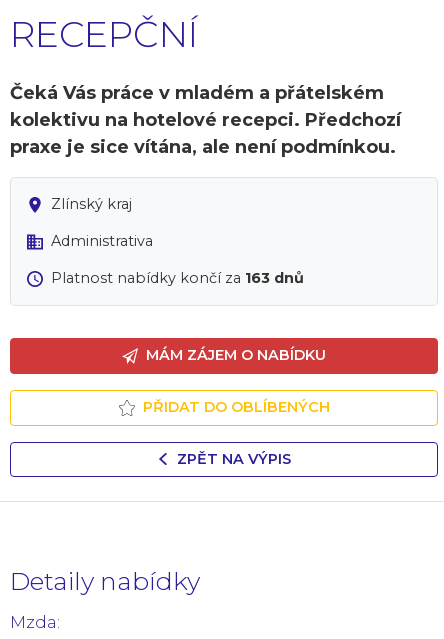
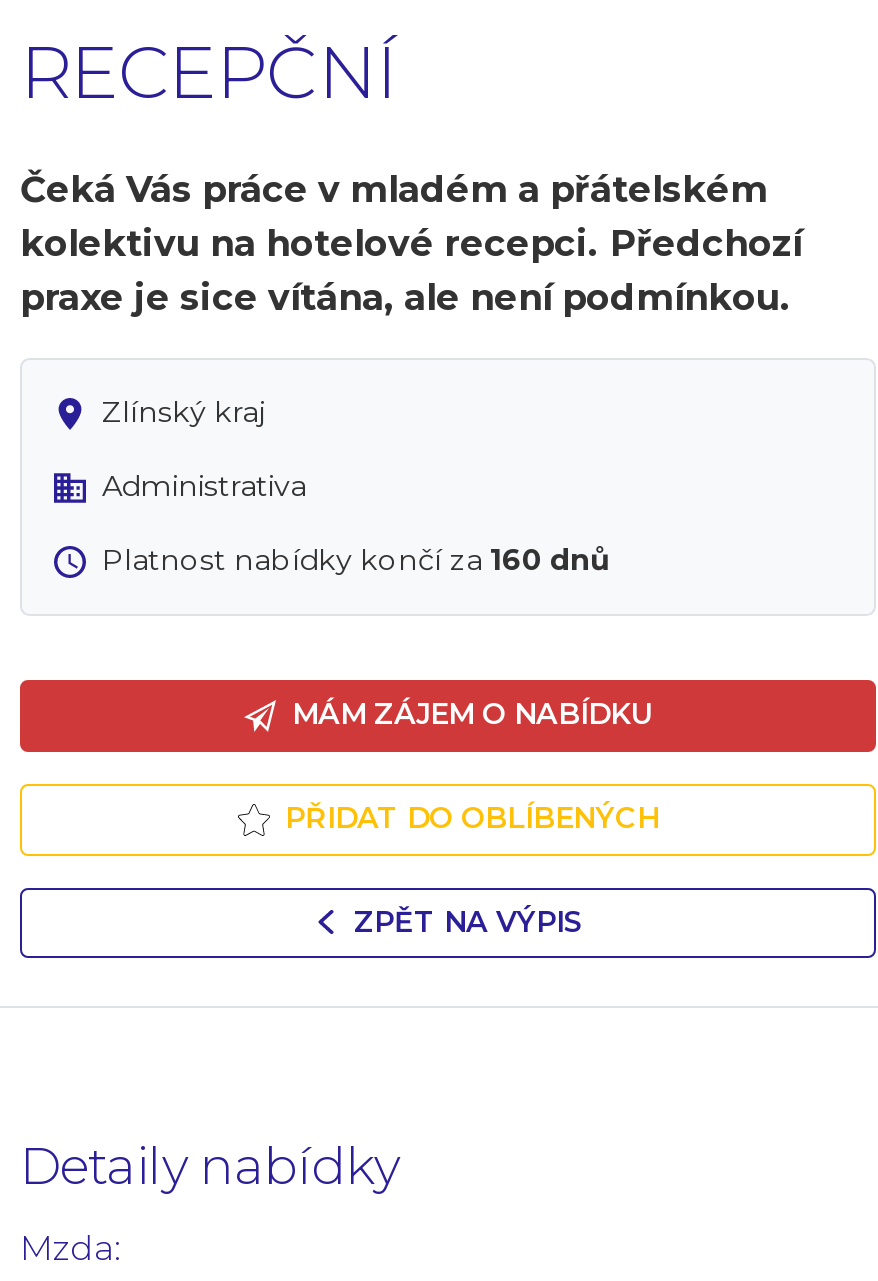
- Platnost nabídky končí za 163 dnů
+ Platnost nabídky končí za 160 dnů
